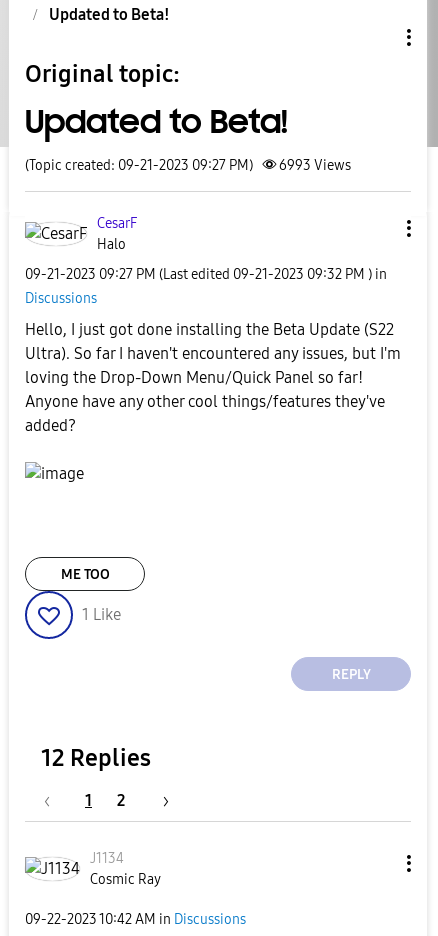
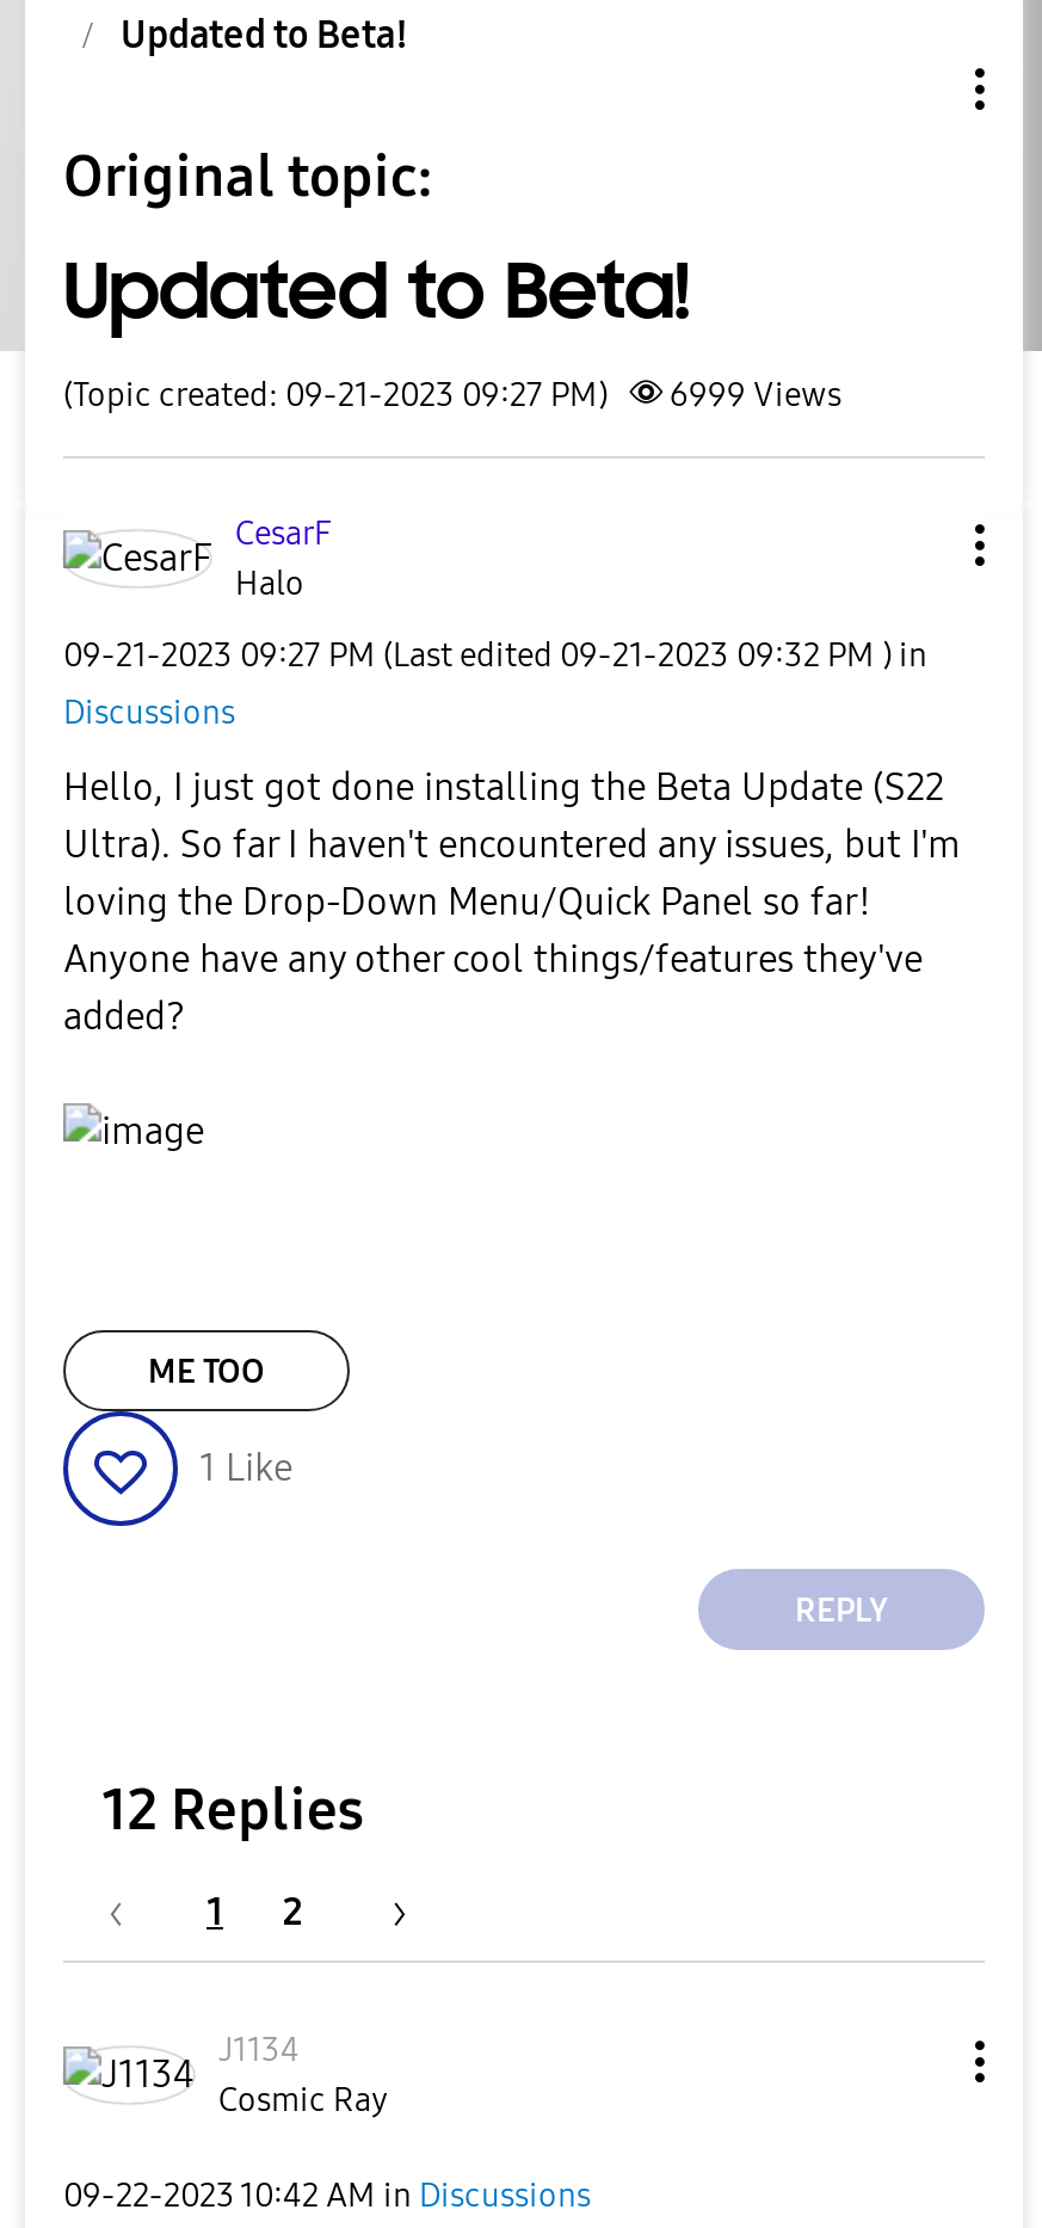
- (Topic created: 09-21-2023 09:27 PM) 6993 Views
+ (Topic created: 09-21-2023 09:27 PM) 6999 Views
